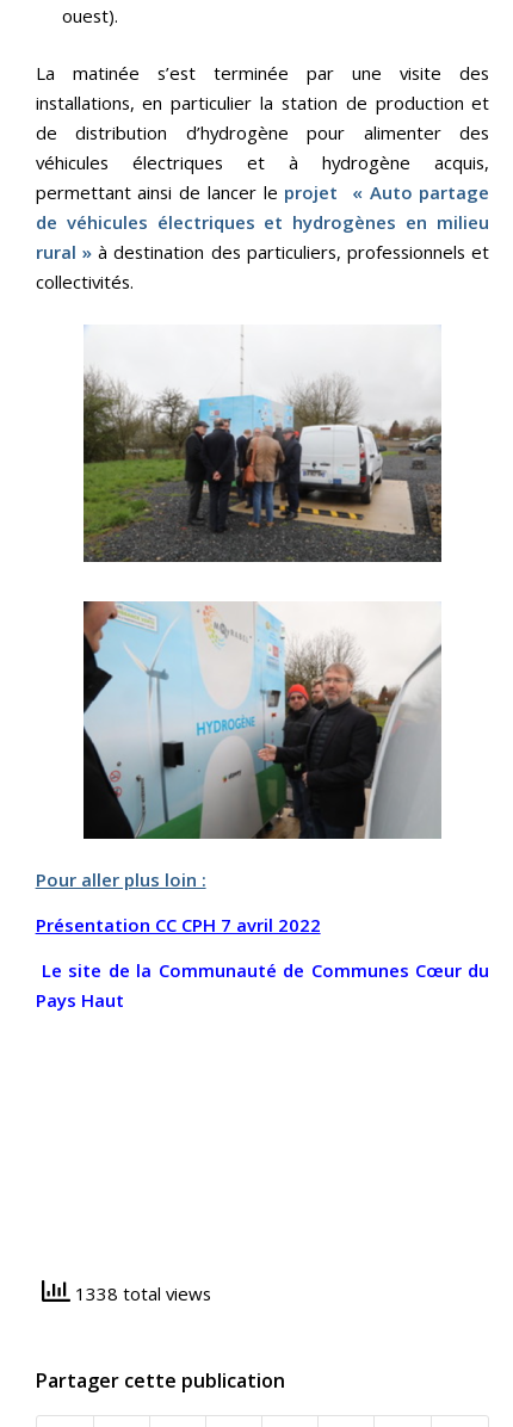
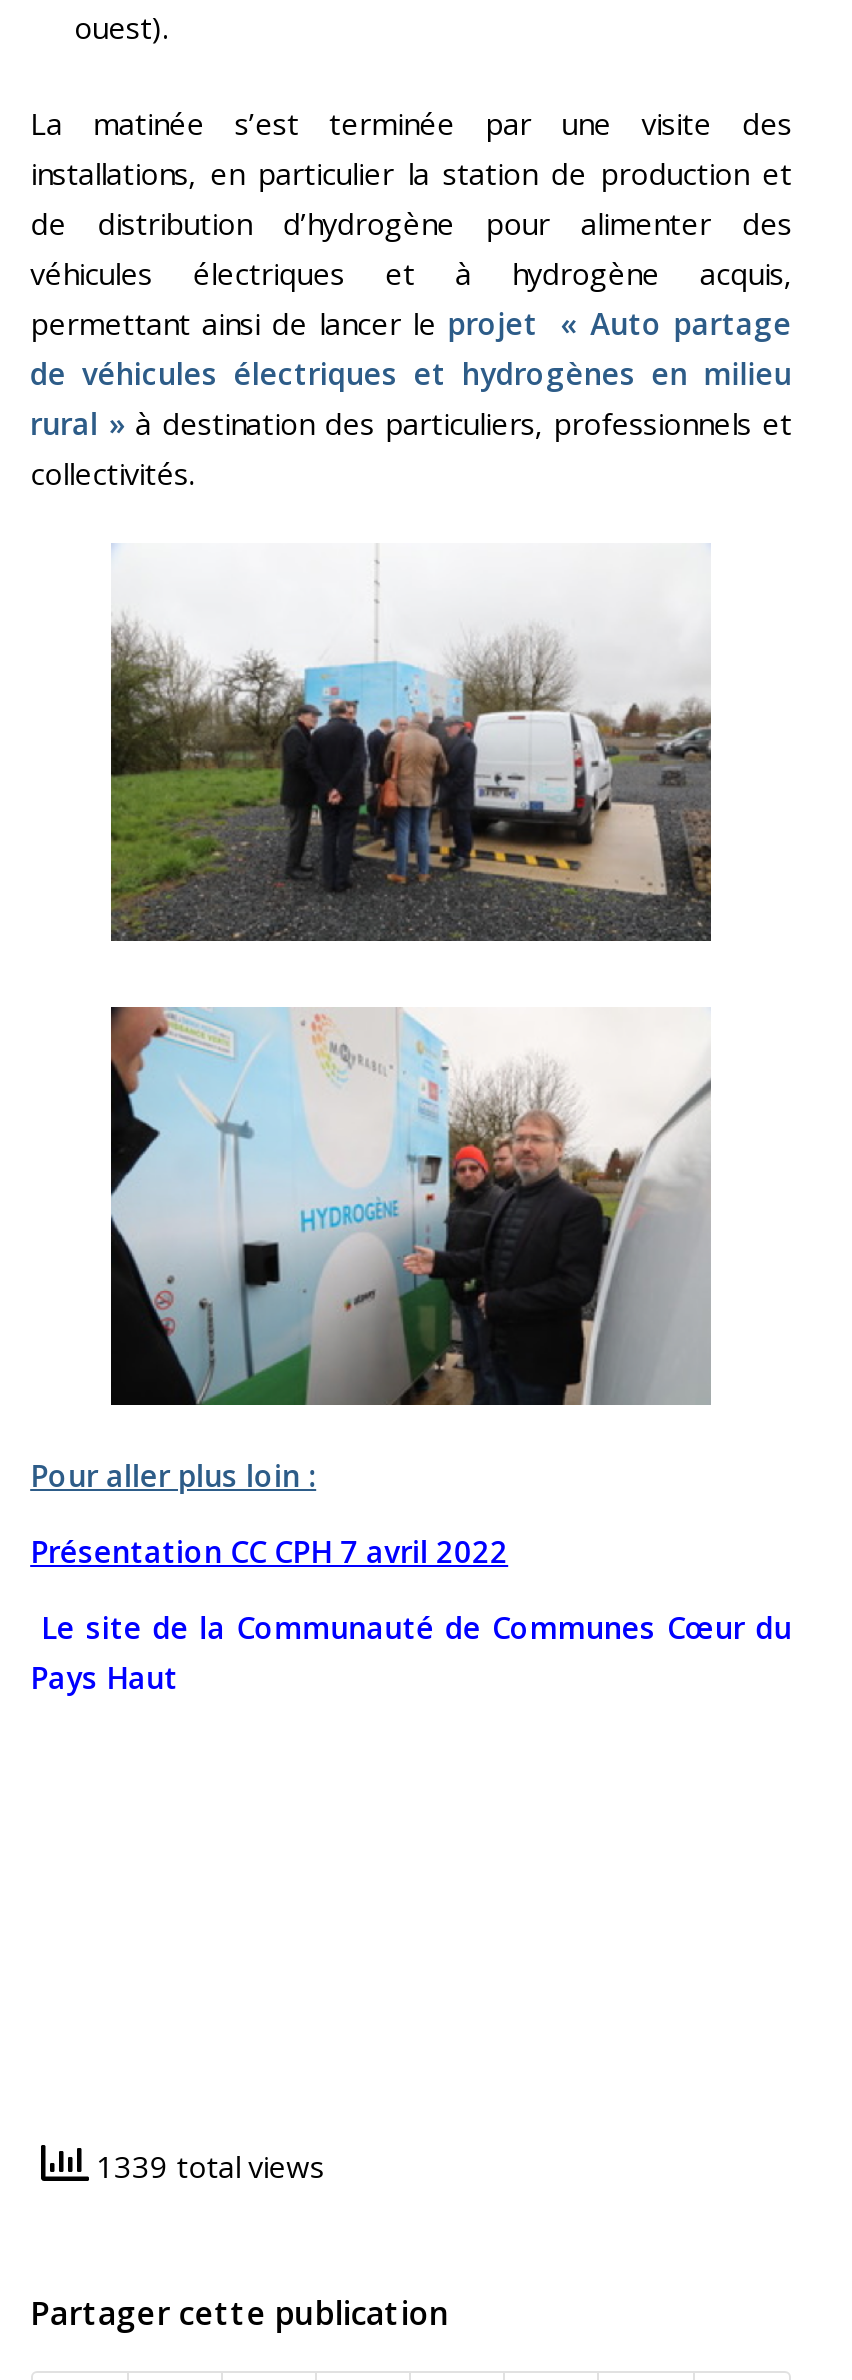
- 1338 total views
+ 1339 total views
